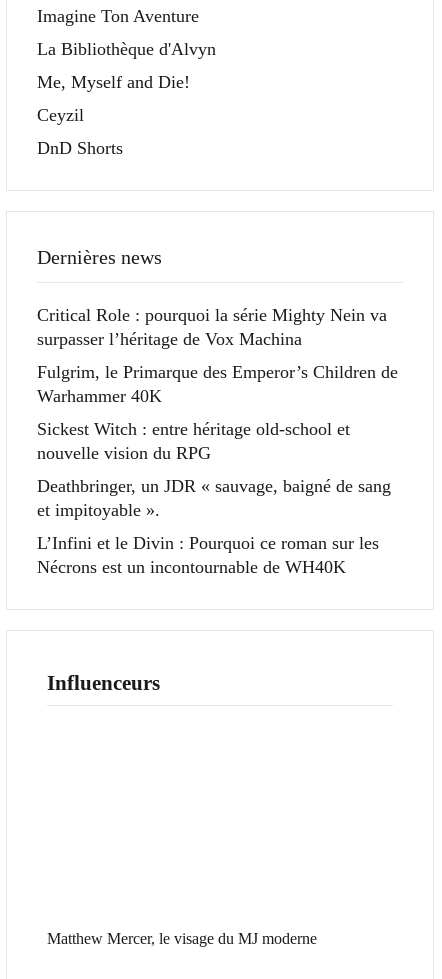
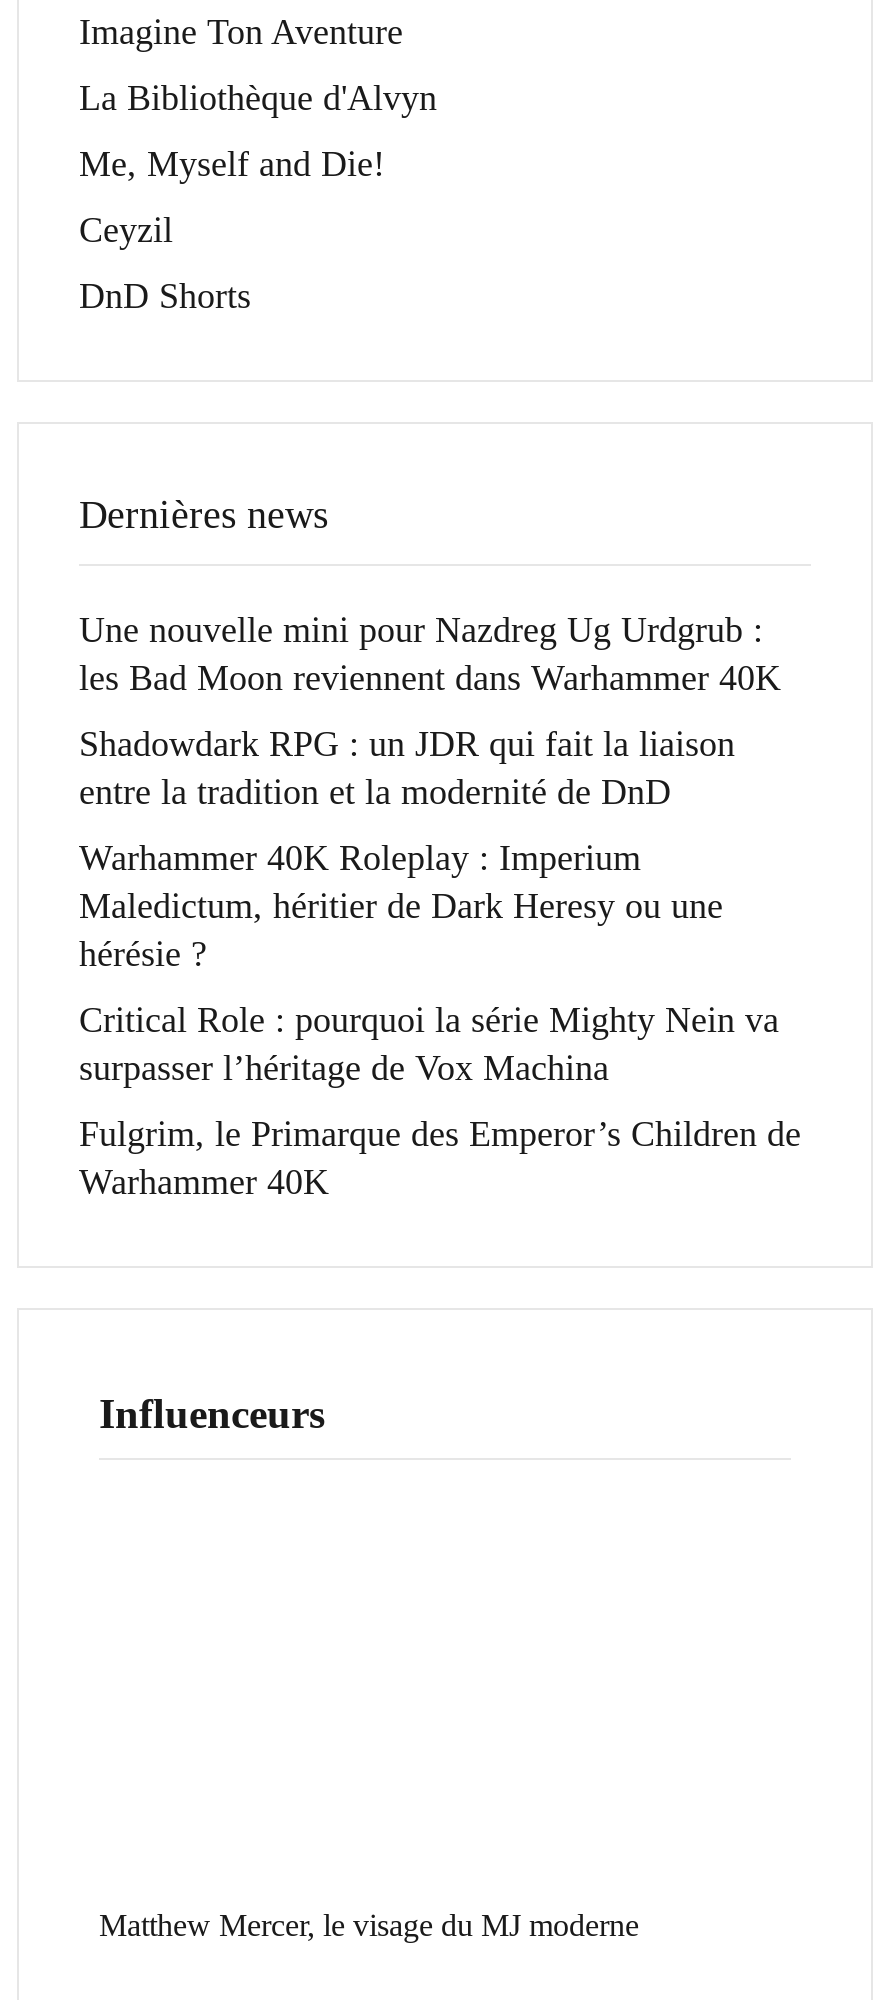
+ Une nouvelle mini pour Nazdreg Ug Urdgrub :
+ les Bad Moon reviennent dans Warhammer 40K
+ Shadowdark RPG : un JDR qui fait la liaison
+ entre la tradition et la modernité de DnD
+ Warhammer 40K Roleplay : Imperium
+ Maledictum, héritier de Dark Heresy ou une
+ hérésie ?

moved down: Critical Role : pourquoi la série Mighty Nein va | surpasser l’héritage de Vox Machina | Fulgrim, le Primarque des Emperor’s Children de | Warhammer 40K

- Sickest Witch : entre héritage old-school et
- nouvelle vision du RPG
- Deathbringer, un JDR « sauvage, baigné de sang
- et impitoyable ».
- L’Infini et le Divin : Pourquoi ce roman sur les
- Nécrons est un incontournable de WH40K
